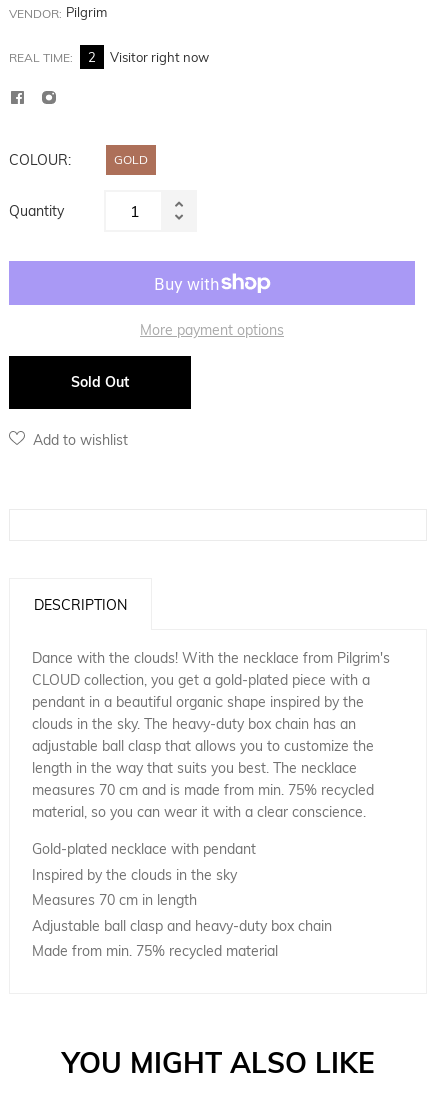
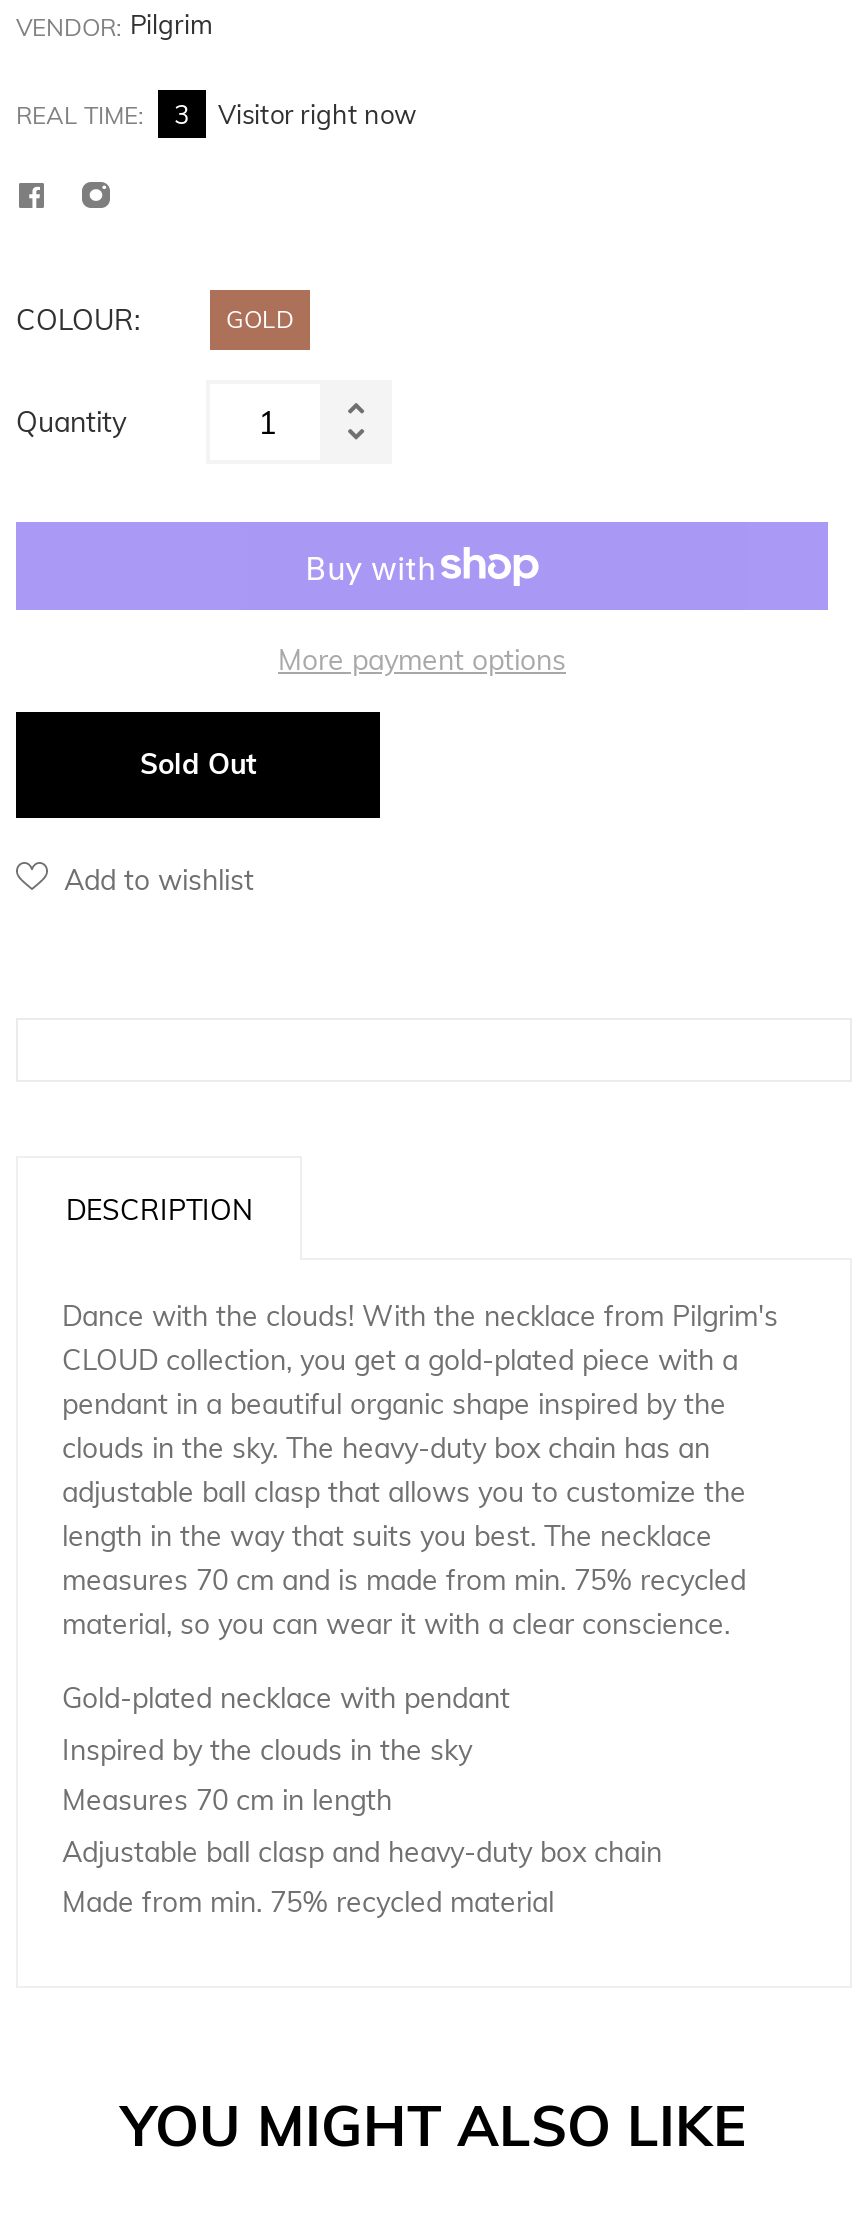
- REAL TIME: 2 Visitor right now
+ REAL TIME: 3 Visitor right now
